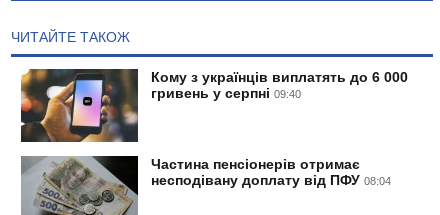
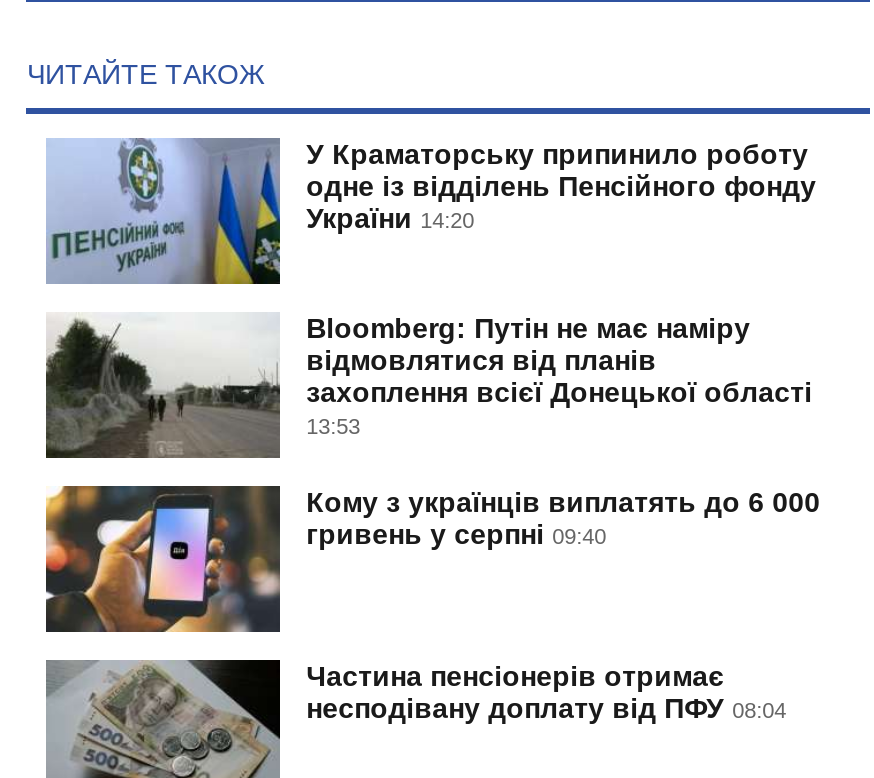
+ [image]
+ У Краматорську припинило роботу
+ одне із відділень Пенсійного фонду
+ України 14:20
+ Bloomberg: Путін не має наміру
+ відмовлятися від планів
+ захоплення всієї Донецької області
+ 13:53

+ [image]
